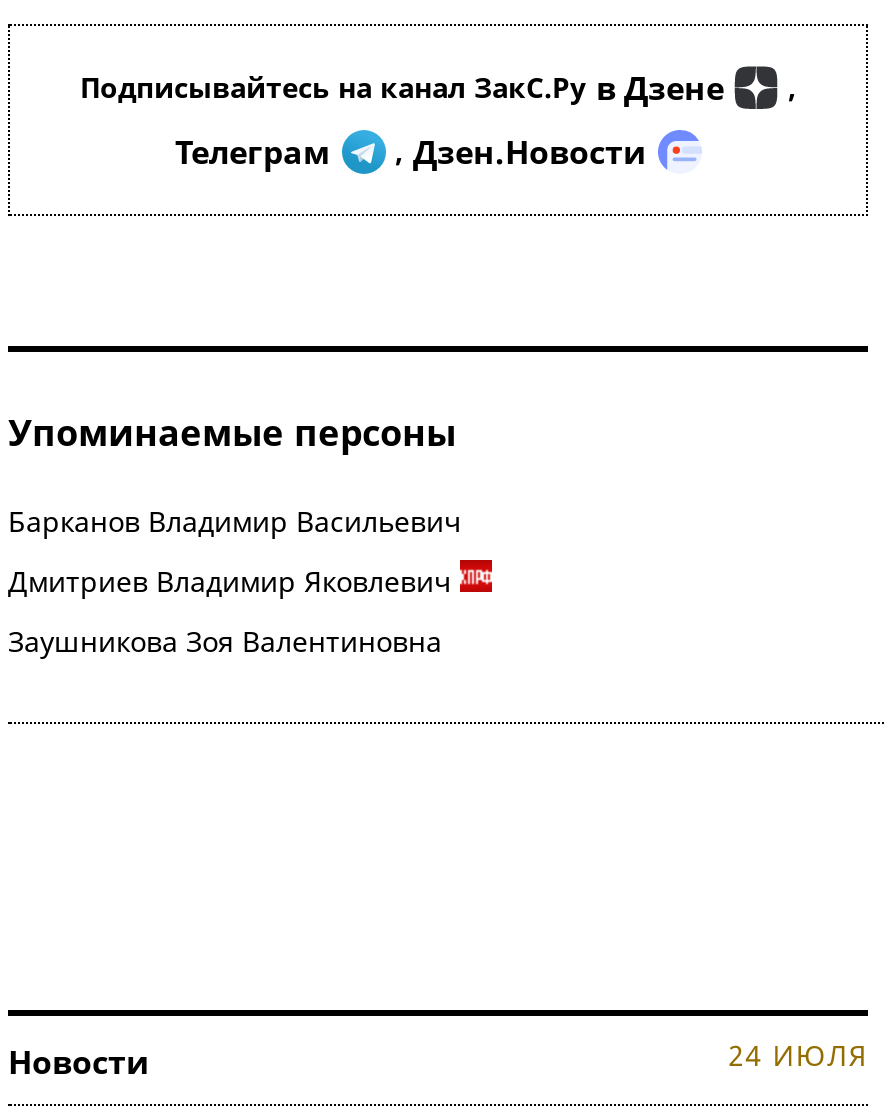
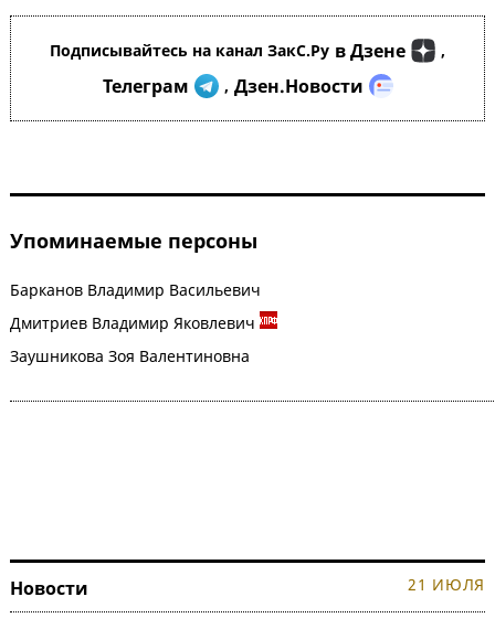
- 24 ИЮЛЯ
+ 21 ИЮЛЯ
